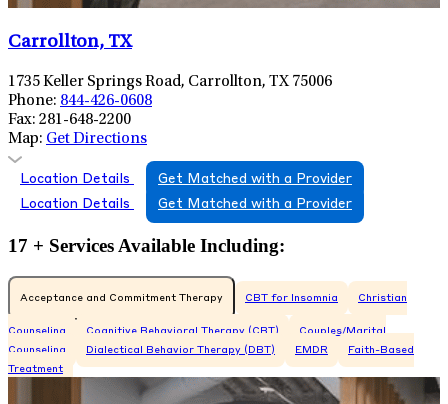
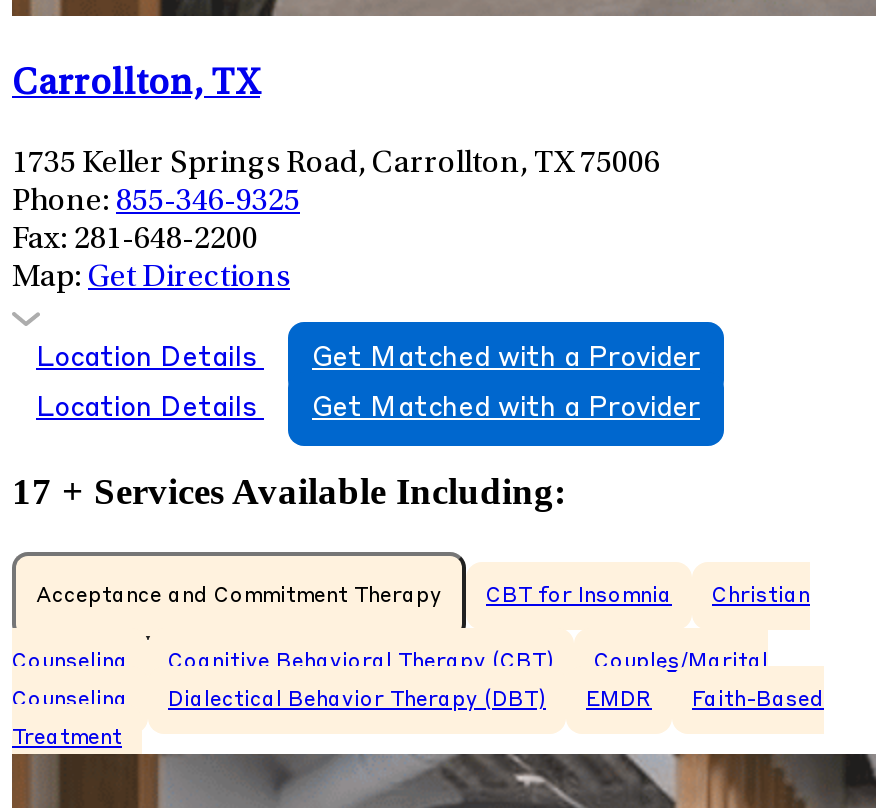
- Phone: 844-426-0608
+ Phone: 855-346-9325
